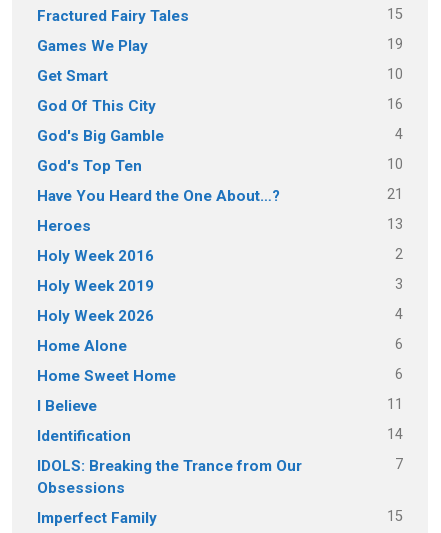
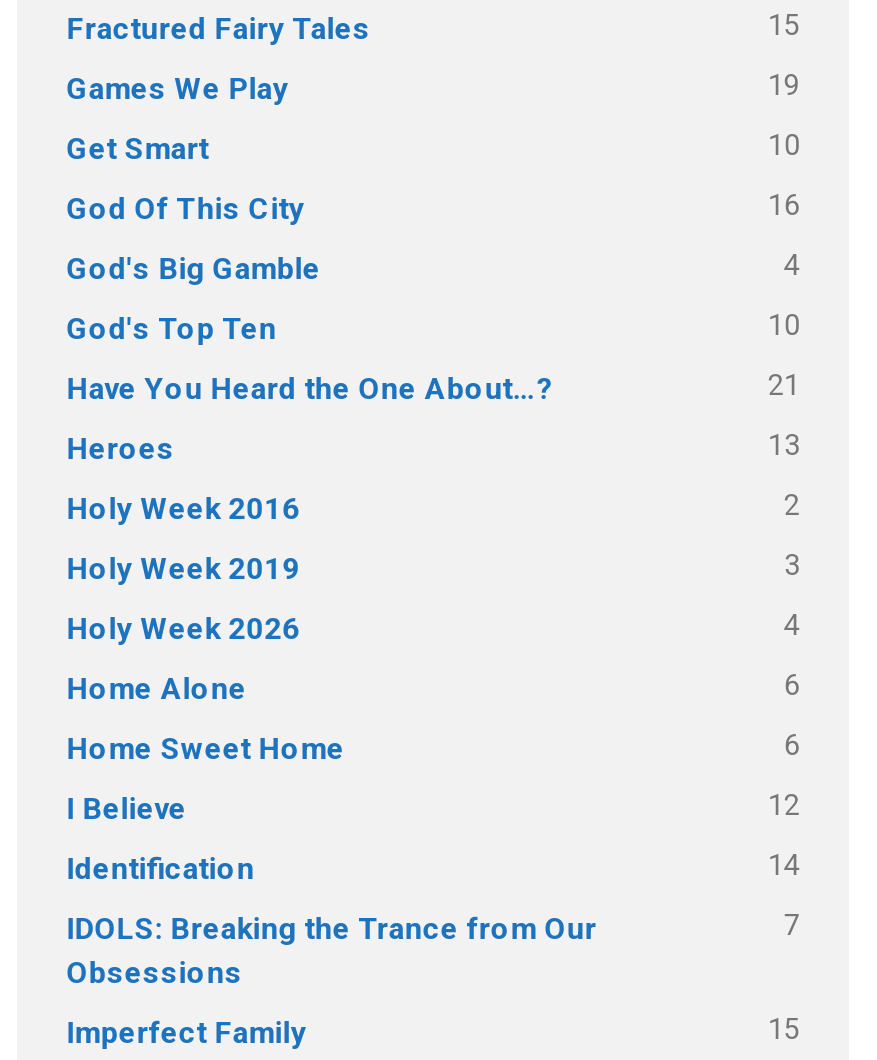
- 11
+ 12
